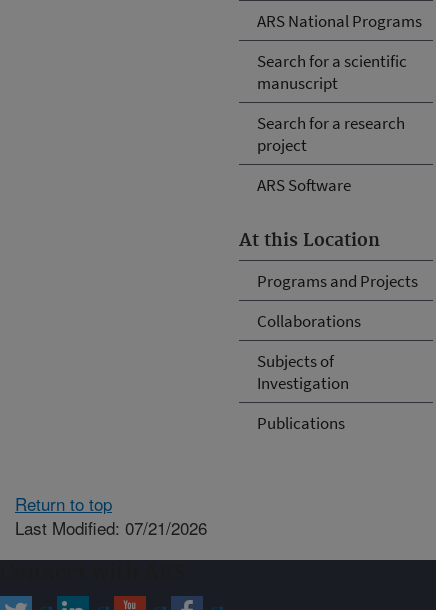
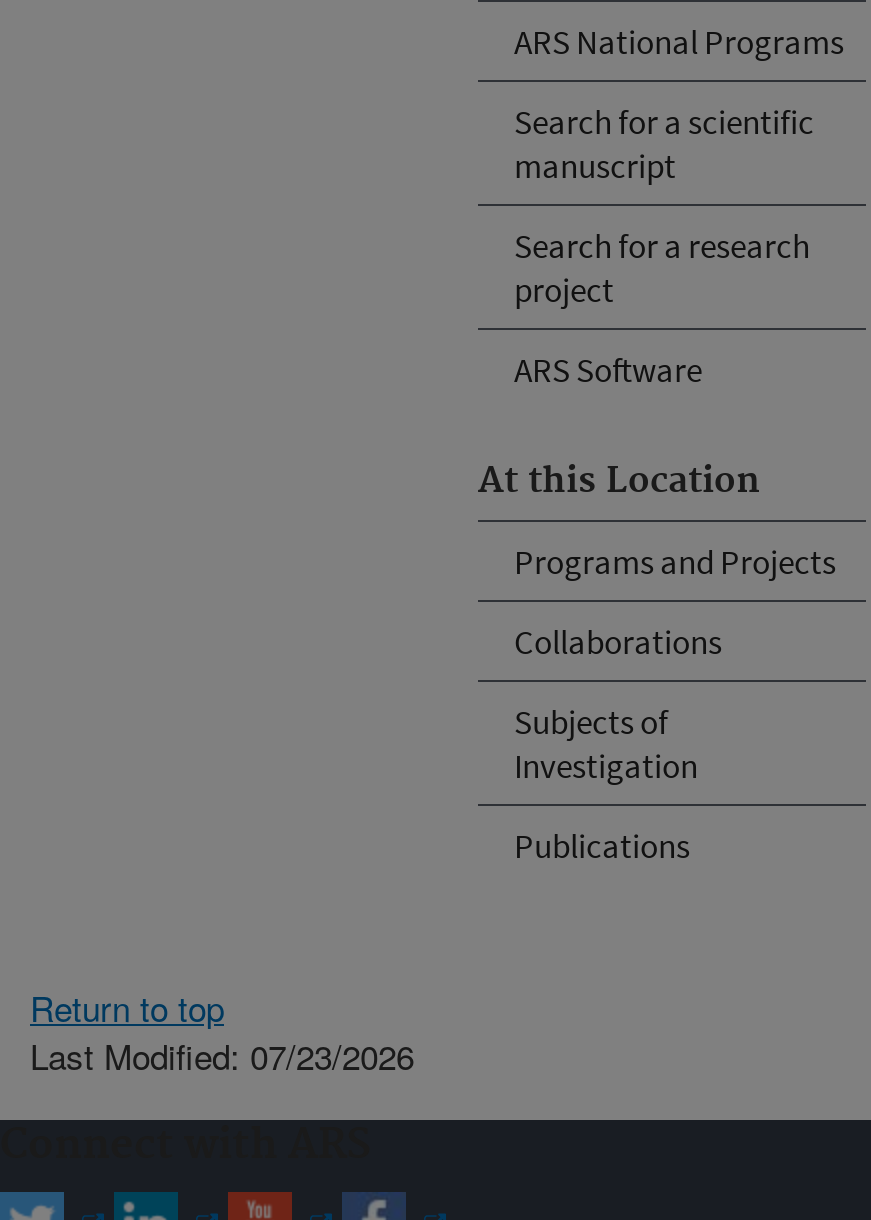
- Last Modified: 07/21/2026
+ Last Modified: 07/23/2026
